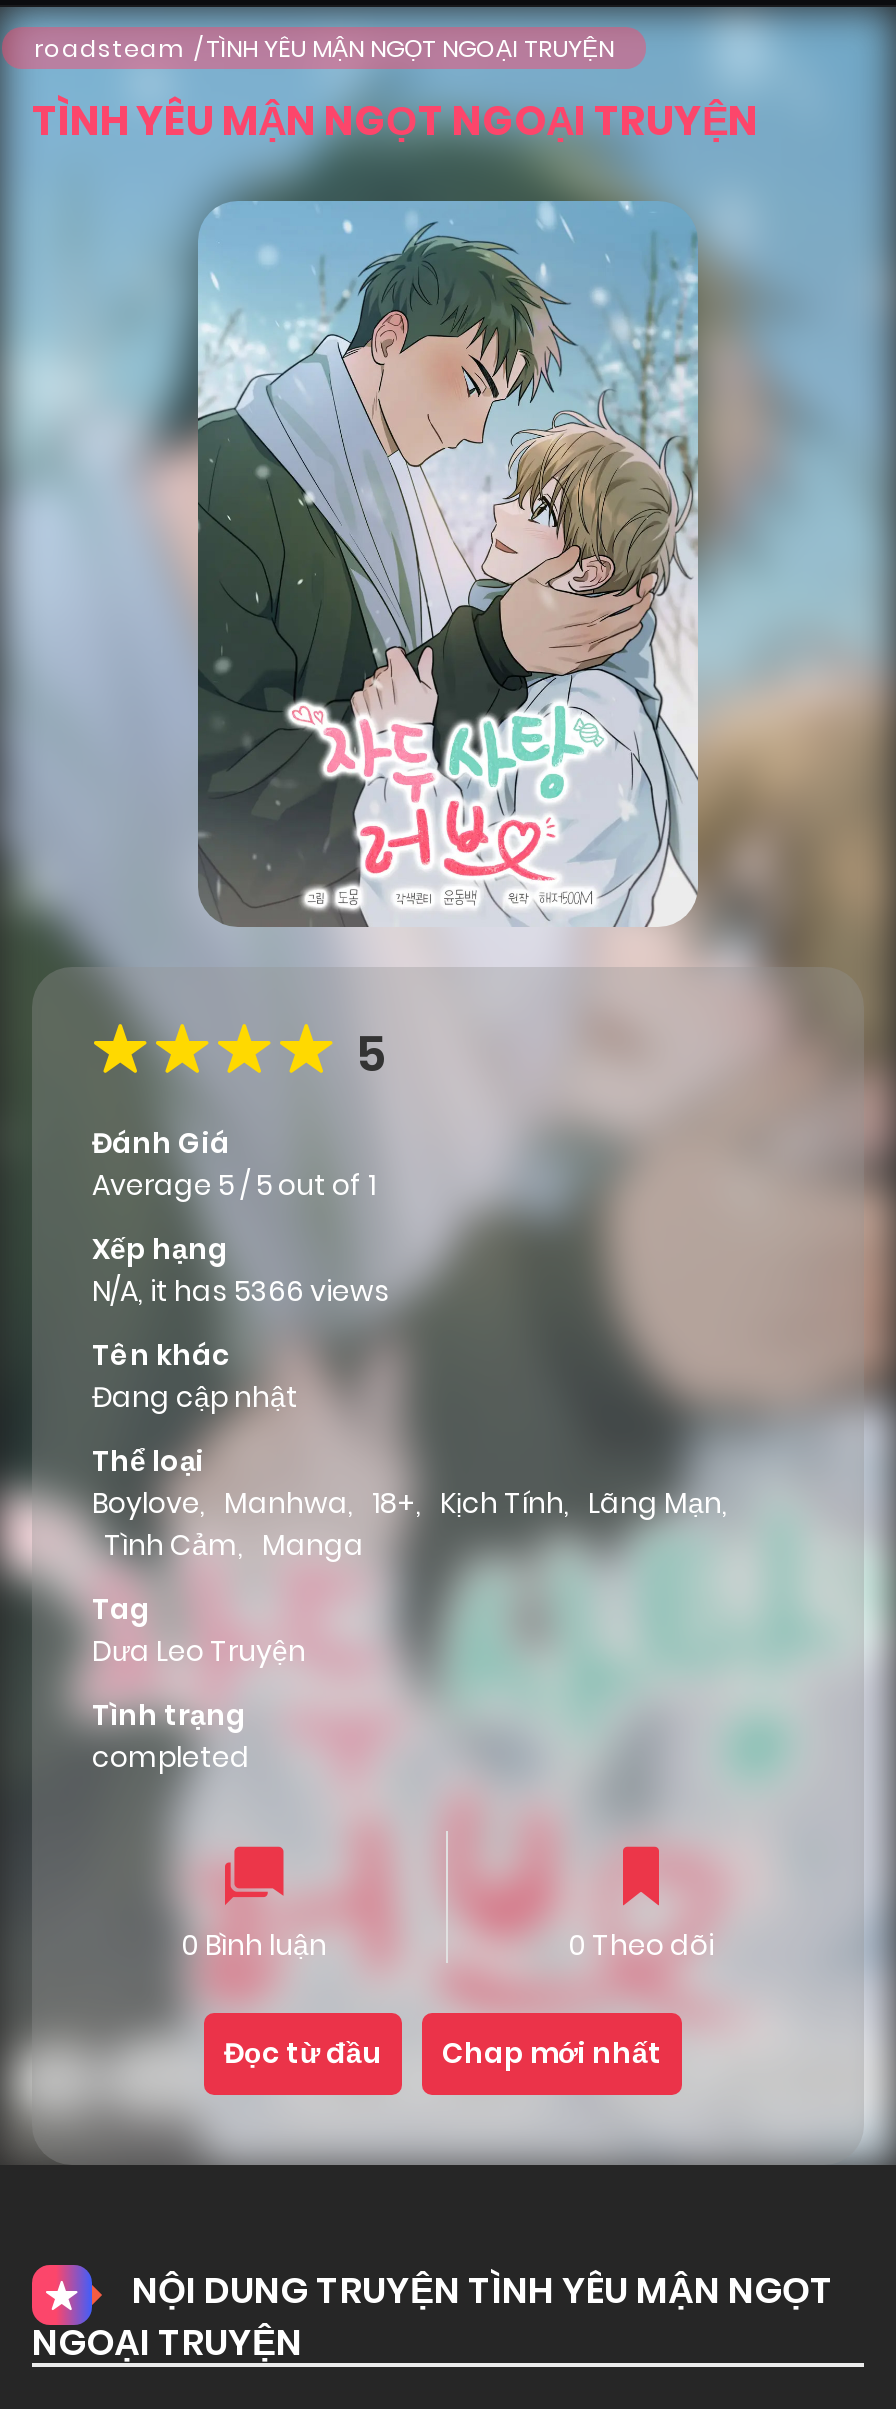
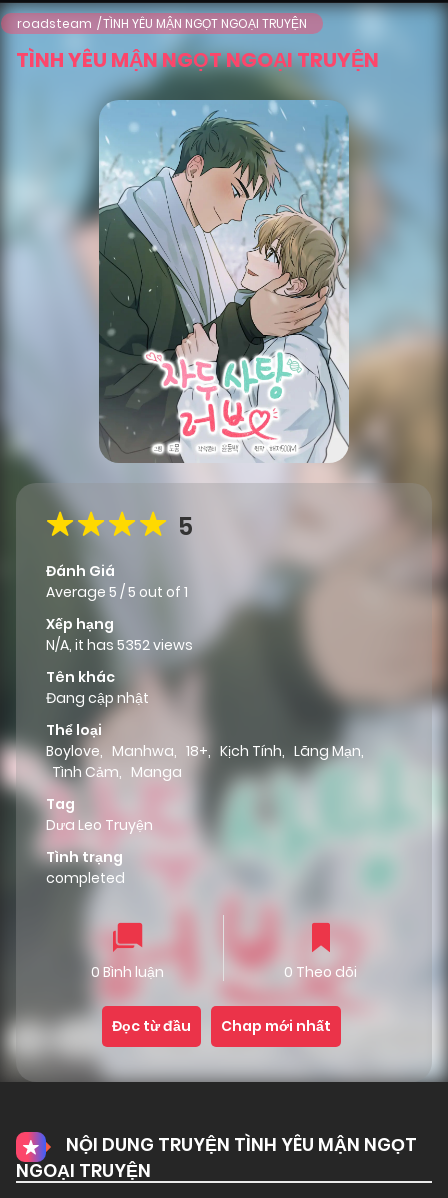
- N/A, it has 5366 views
+ N/A, it has 5352 views
